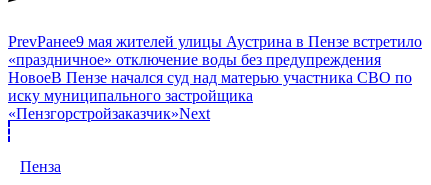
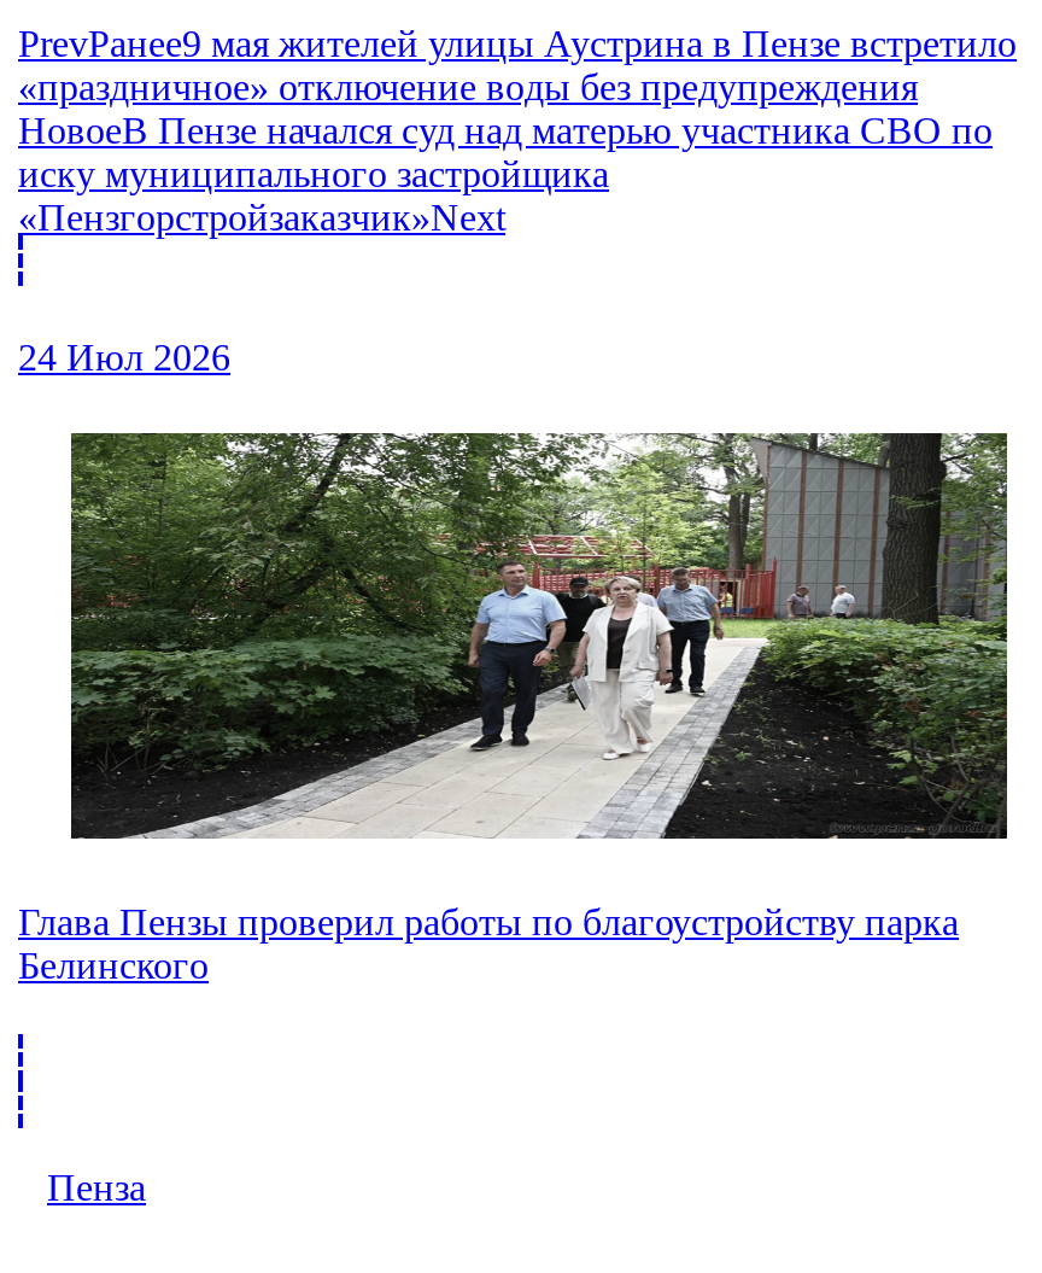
+ 24 Июл 2026

+ [image]
+ Глава Пензы проверил работы по благоустройству парка
+ Белинского
